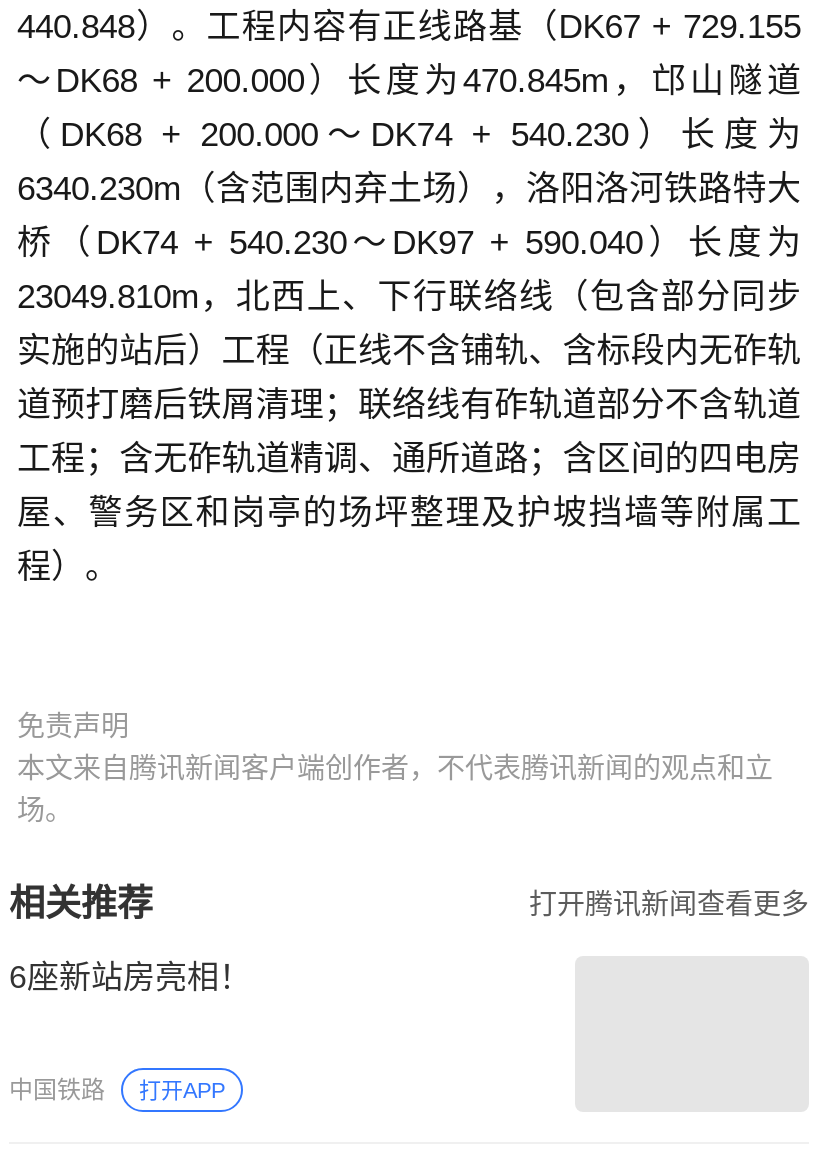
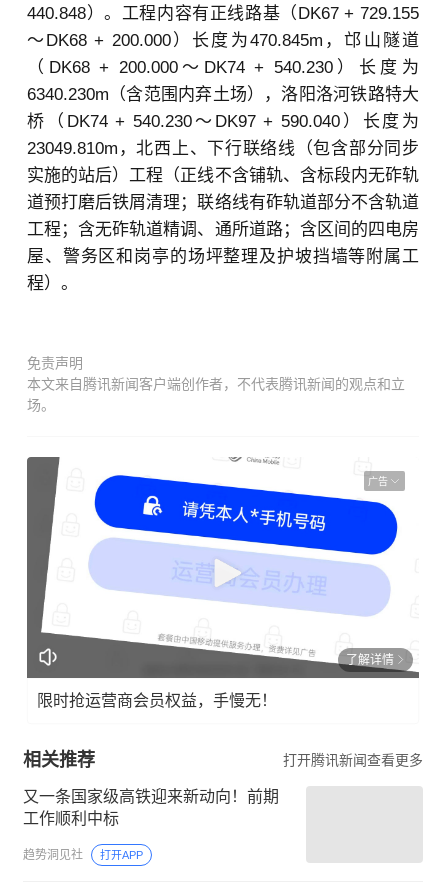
+ [image]
+ 广告

+ 了解详情
+ 限时抢运营商会员权益，手慢无！

- 6座新站房亮相！
+ 又一条国家级高铁迎来新动向！前期
+ 工作顺利中标

- 中国铁路
+ 趋势洞见社
